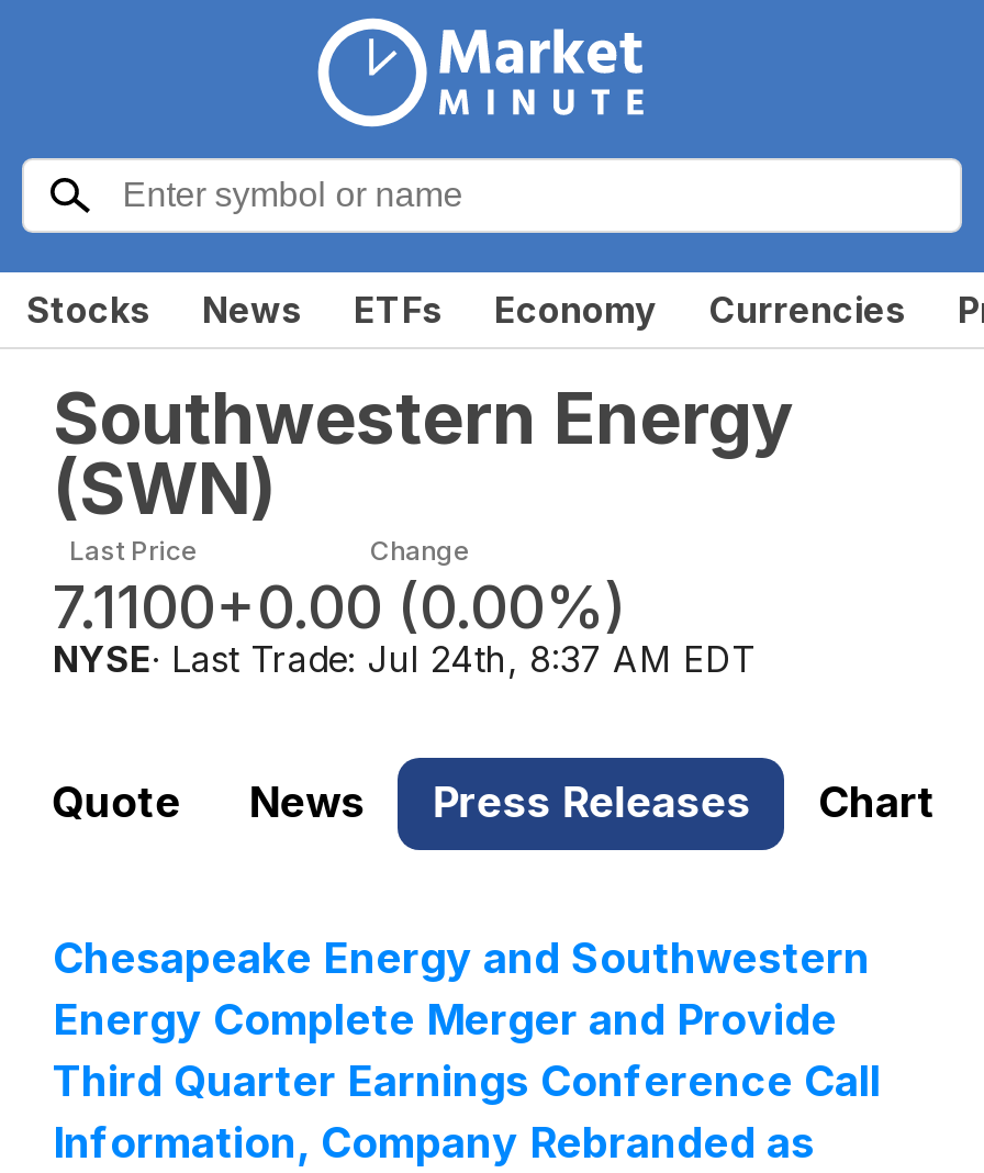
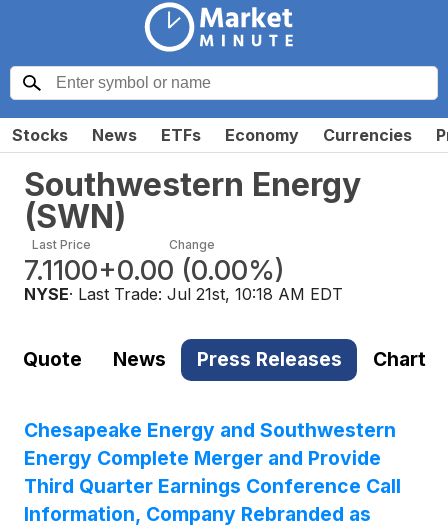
- NYSE · Last Trade: Jul 24th, 8:37 AM EDT
+ NYSE · Last Trade: Jul 21st, 10:18 AM EDT
